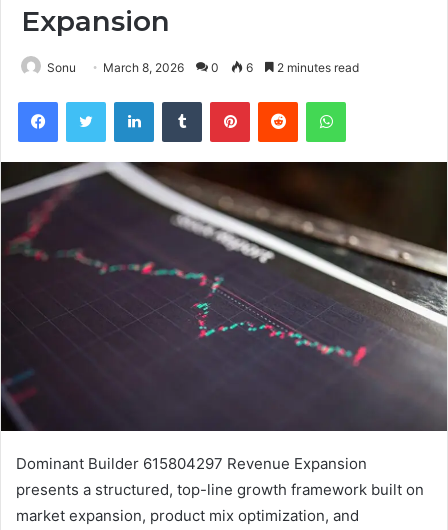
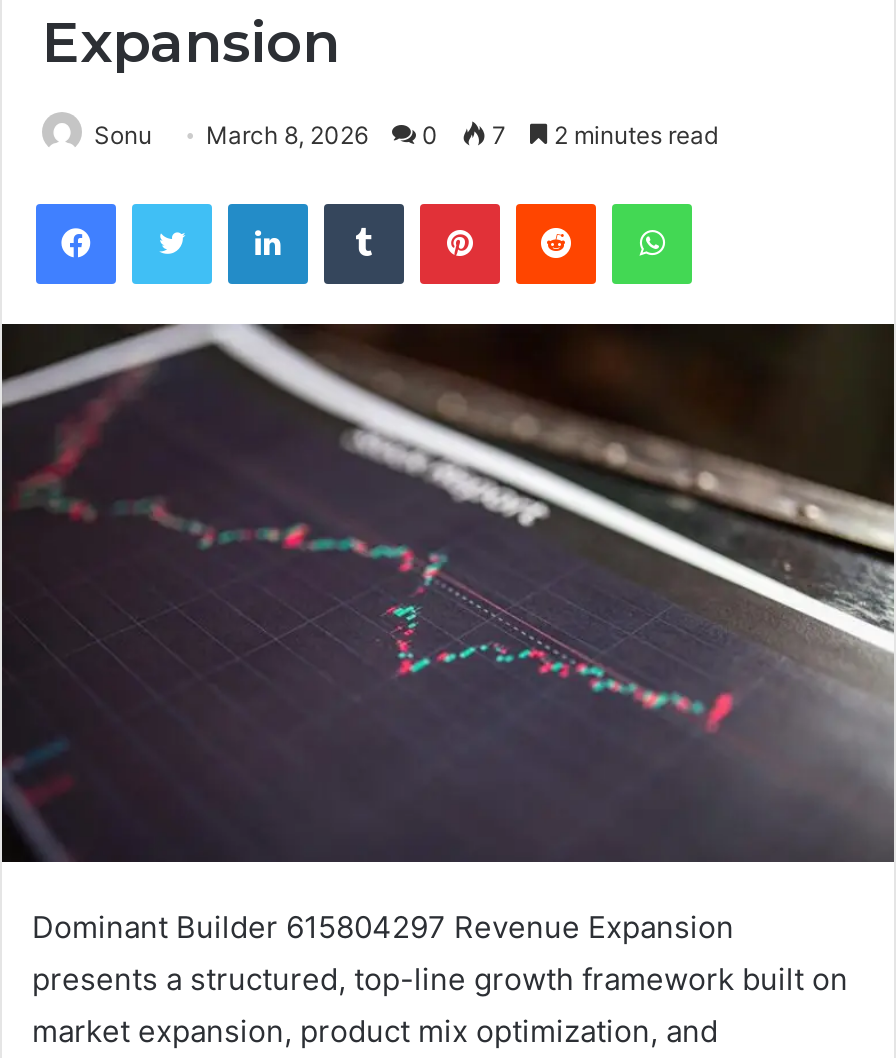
- Sonu March 8, 2026 0 6 2 minutes read
+ Sonu March 8, 2026 0 7 2 minutes read
